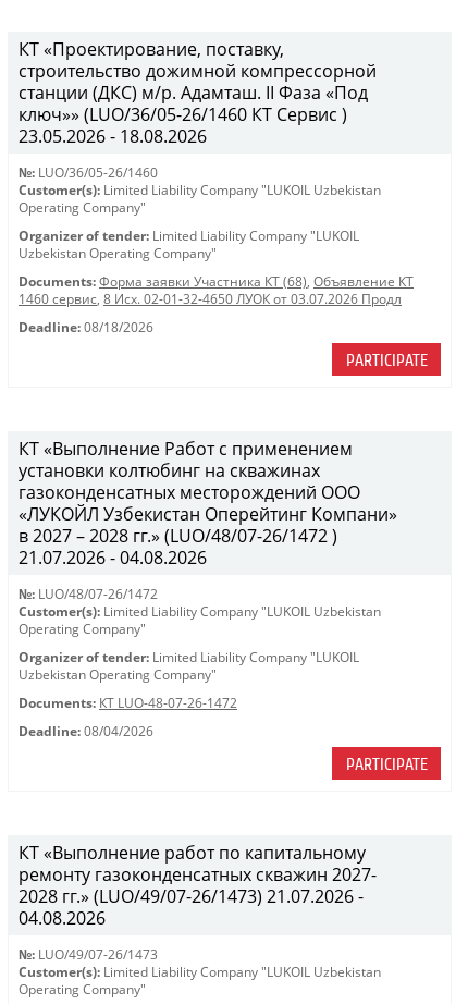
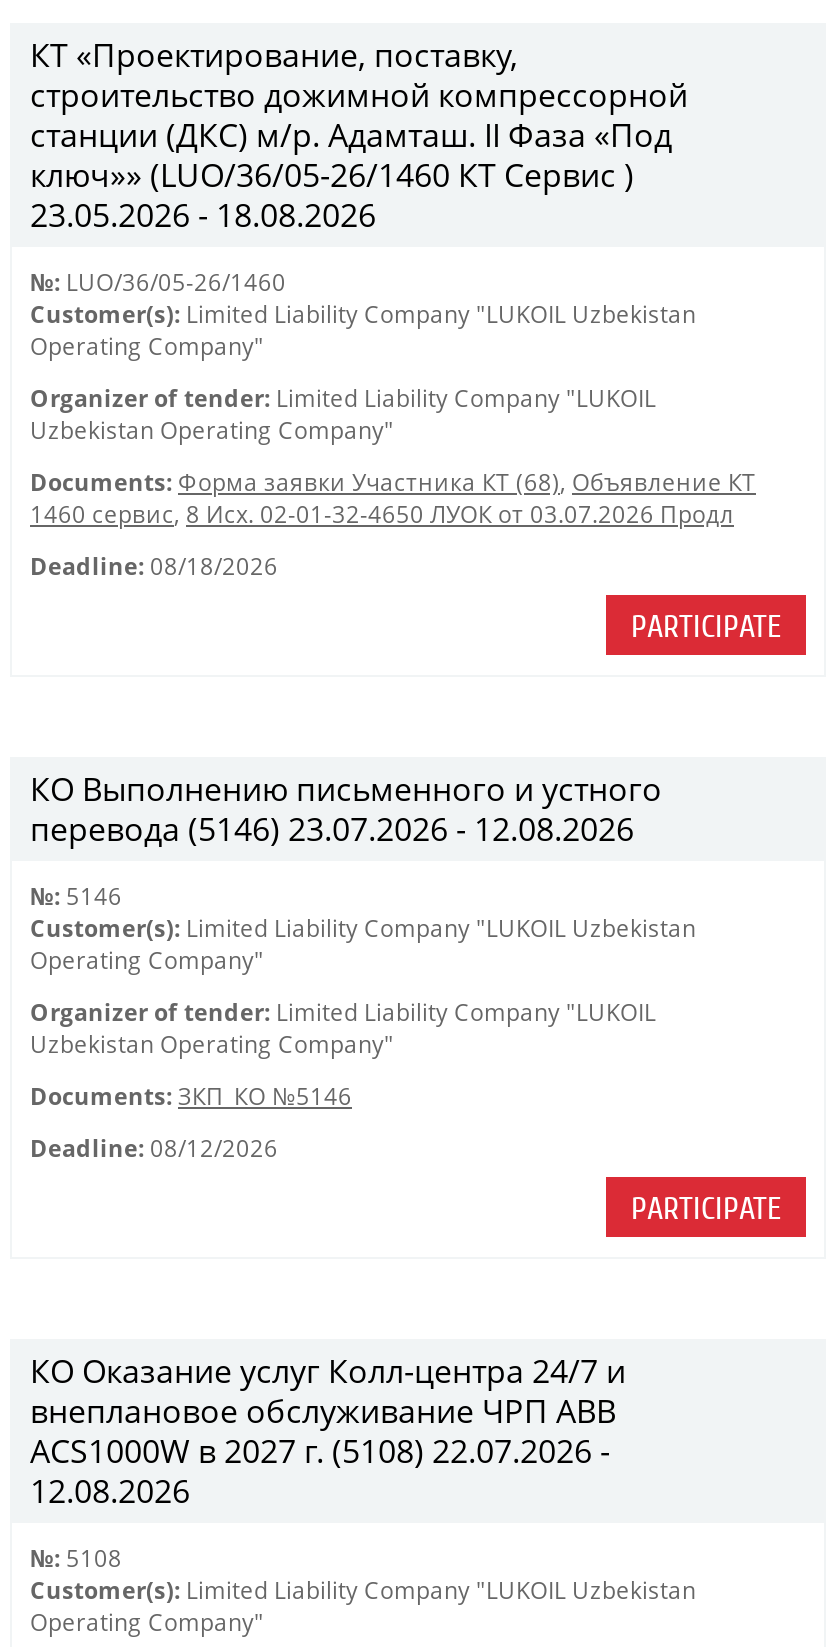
- КТ «Выполнение Работ с применением
- установки колтюбинг на скважинах
- газоконденсатных месторождений ООО
- «ЛУКОЙЛ Узбекистан Оперейтинг Компани»
- в 2027 – 2028 гг.» (LUO/48/07-26/1472 )
- 21.07.2026 - 04.08.2026
+ КО Выполнению письменного и устного
+ перевода (5146) 23.07.2026 - 12.08.2026

- №: LUO/48/07-26/1472
+ №: 5146

- Documents: КТ LUO-48-07-26-1472
+ Documents: ЗКП_КО №5146

- Deadline: 08/04/2026
+ Deadline: 08/12/2026

- КТ «Выполнение работ по капитальному
- ремонту газоконденсатных скважин 2027-
- 2028 гг.» (LUO/49/07-26/1473) 21.07.2026 -
- 04.08.2026
+ КО Оказание услуг Колл-центра 24/7 и
+ внеплановое обслуживание ЧРП АВВ
+ ACS1000W в 2027 г. (5108) 22.07.2026 -
+ 12.08.2026

- №: LUO/49/07-26/1473
+ №: 5108
